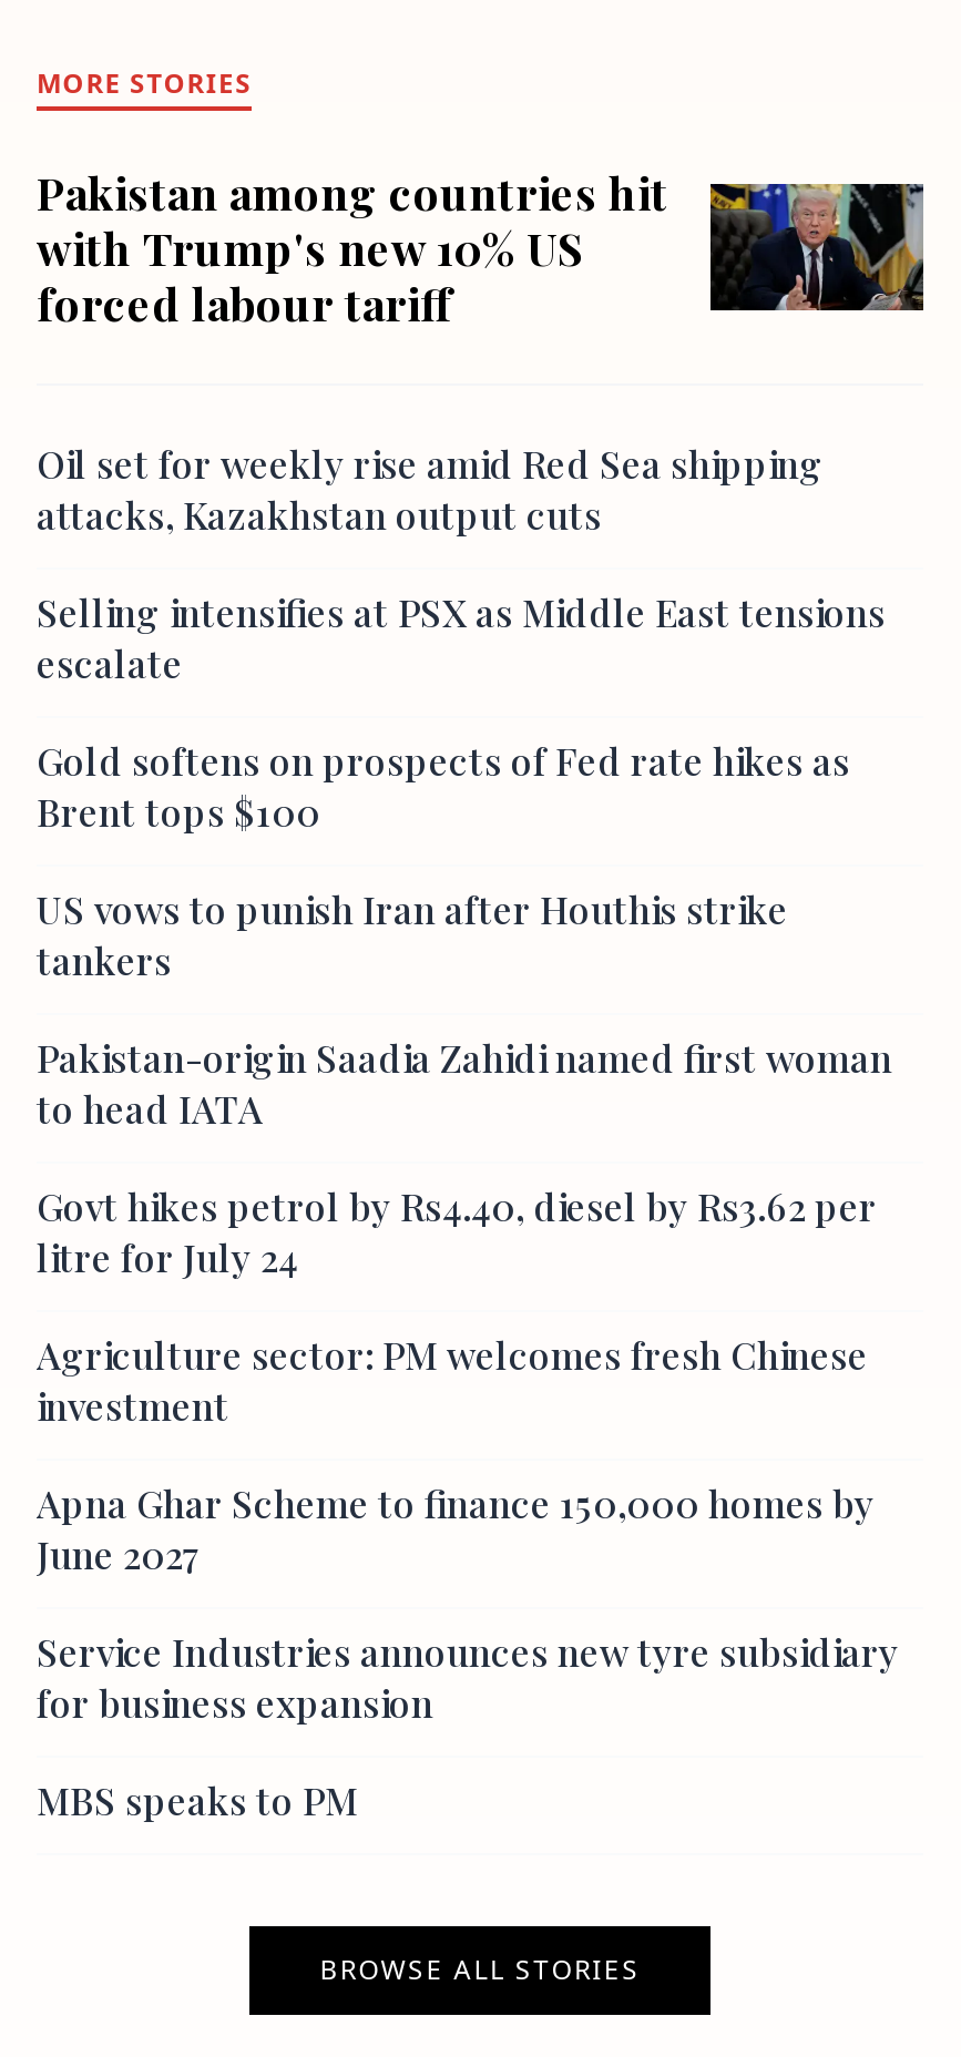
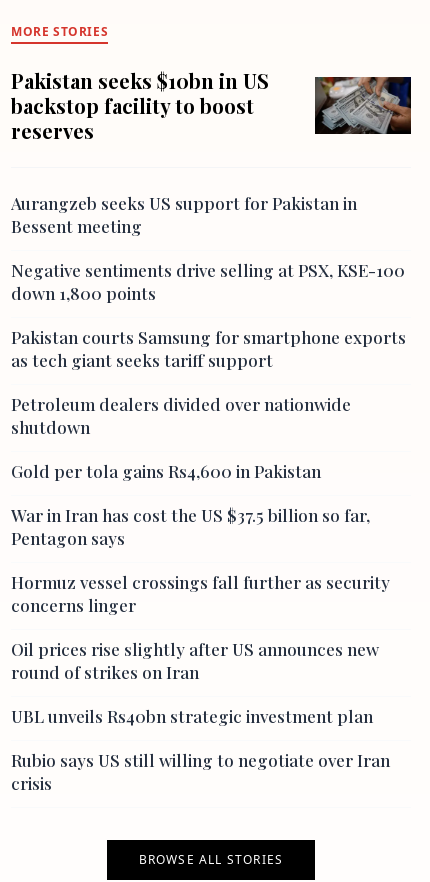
- Pakistan among countries hit
- with Trump's new 10% US
- forced labour tariff
+ Pakistan seeks $10bn in US
+ backstop facility to boost
+ reserves

- [image]
+ [image]

- Oil set for weekly rise amid Red Sea shipping
- attacks, Kazakhstan output cuts
+ Aurangzeb seeks US support for Pakistan in
+ Bessent meeting

- Selling intensifies at PSX as Middle East tensions
- escalate
+ Negative sentiments drive selling at PSX, KSE-100
+ down 1,800 points

- Gold softens on prospects of Fed rate hikes as
- Brent tops $100
+ Pakistan courts Samsung for smartphone exports
+ as tech giant seeks tariff support

- US vows to punish Iran after Houthis strike
- tankers
+ Petroleum dealers divided over nationwide
+ shutdown

- Pakistan-origin Saadia Zahidi named first woman
- to head IATA
+ Gold per tola gains Rs4,600 in Pakistan

- Govt hikes petrol by Rs4.40, diesel by Rs3.62 per
- litre for July 24
+ War in Iran has cost the US $37.5 billion so far,
+ Pentagon says

- Agriculture sector: PM welcomes fresh Chinese
- investment
+ Hormuz vessel crossings fall further as security
+ concerns linger

- Apna Ghar Scheme to finance 150,000 homes by
- June 2027
+ Oil prices rise slightly after US announces new
+ round of strikes on Iran

- Service Industries announces new tyre subsidiary
- for business expansion
+ UBL unveils Rs40bn strategic investment plan

- MBS speaks to PM
+ Rubio says US still willing to negotiate over Iran
+ crisis
